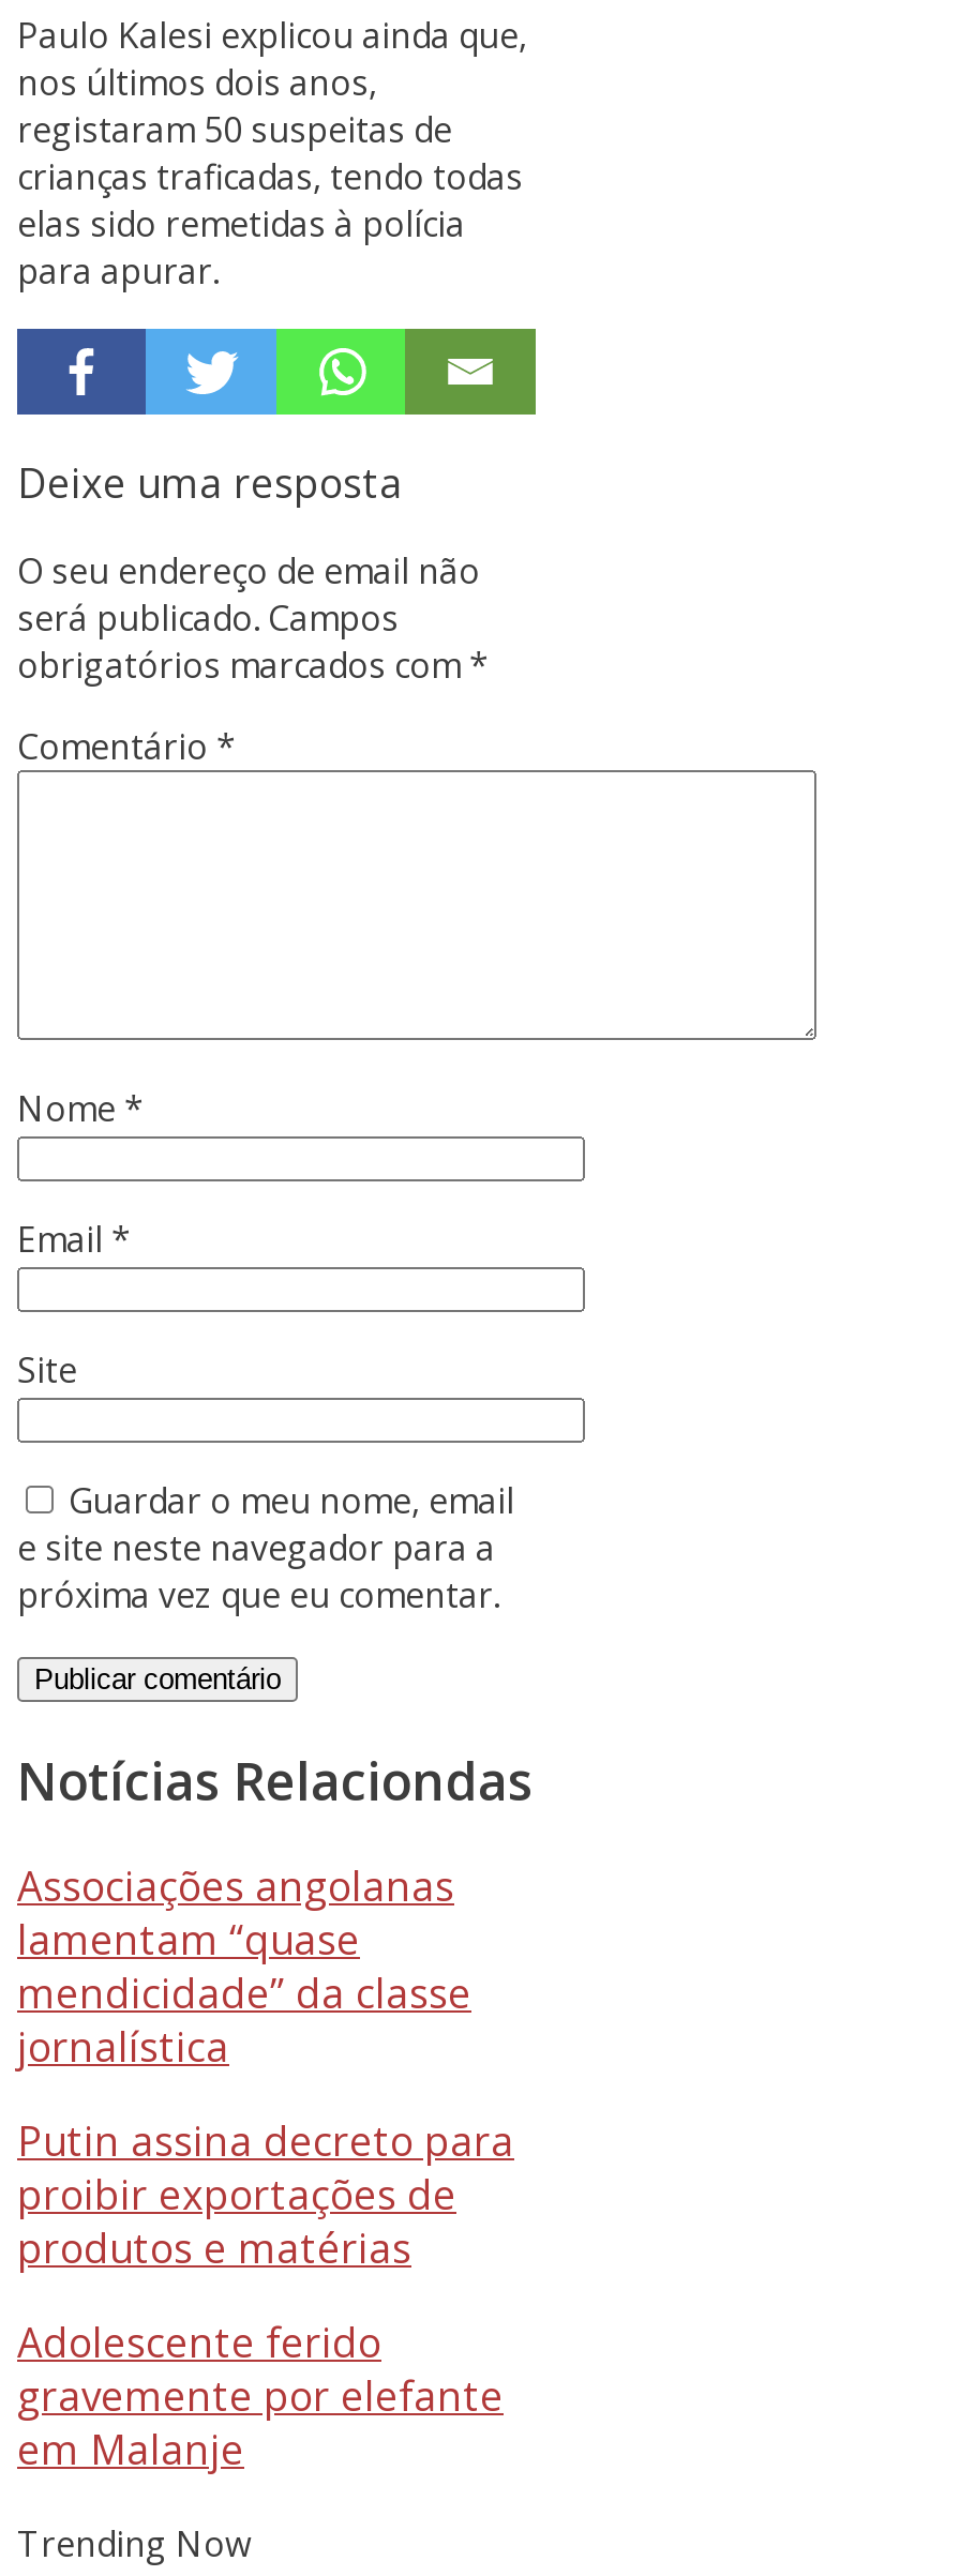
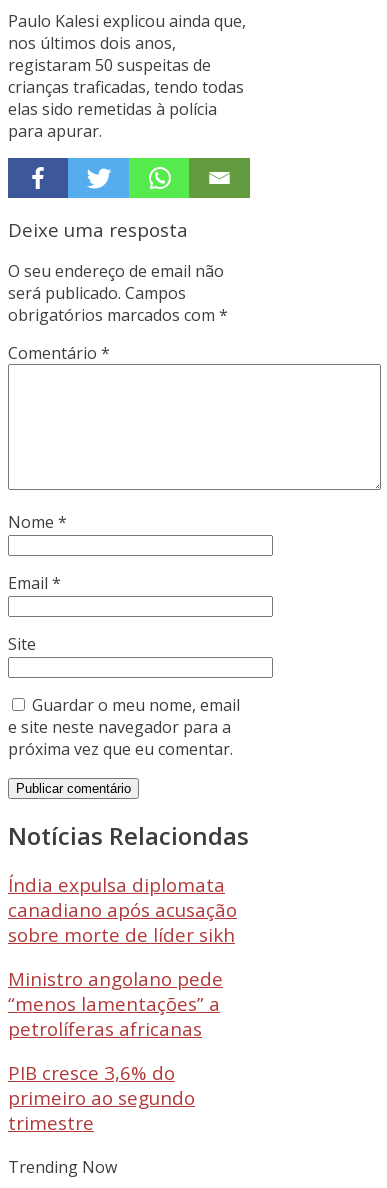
- Associações angolanas
- lamentam “quase
- mendicidade” da classe
- jornalística
+ Índia expulsa diplomata
+ canadiano após acusação
+ sobre morte de líder sikh

- Putin assina decreto para
- proibir exportações de
- produtos e matérias
+ Ministro angolano pede
+ “menos lamentações” a
+ petrolíferas africanas

- Adolescente ferido
- gravemente por elefante
- em Malanje
+ PIB cresce 3,6% do
+ primeiro ao segundo
+ trimestre
